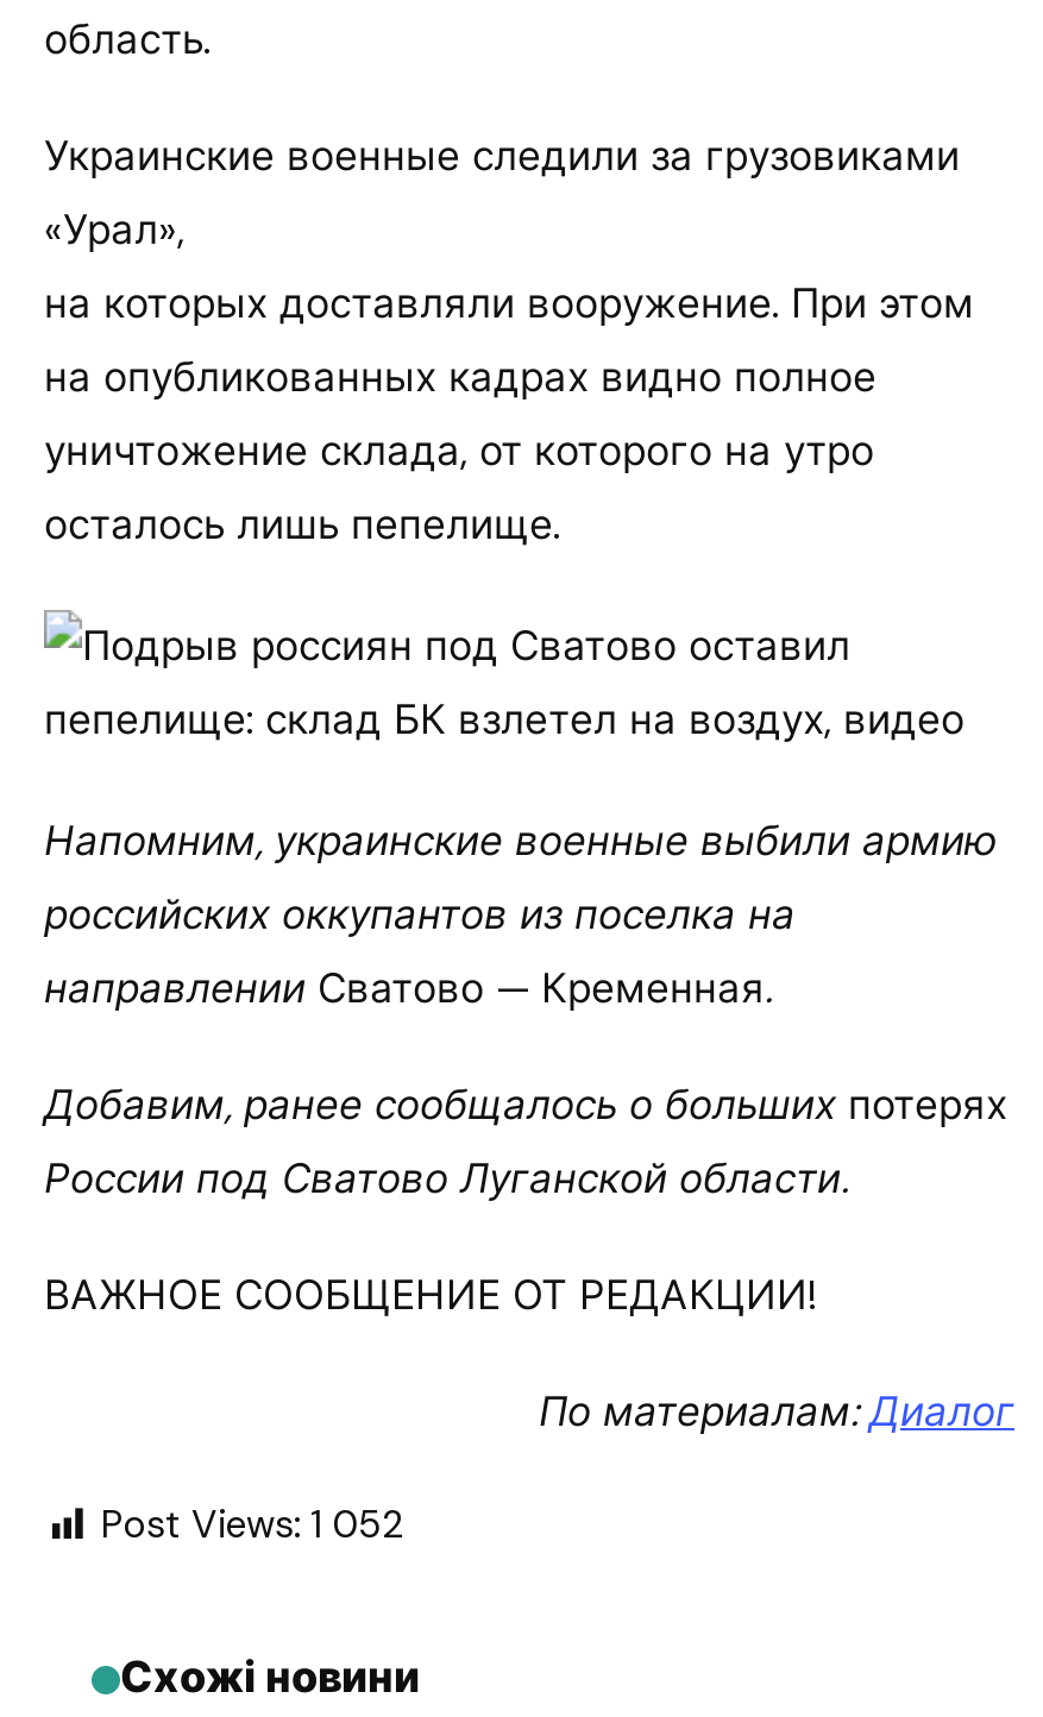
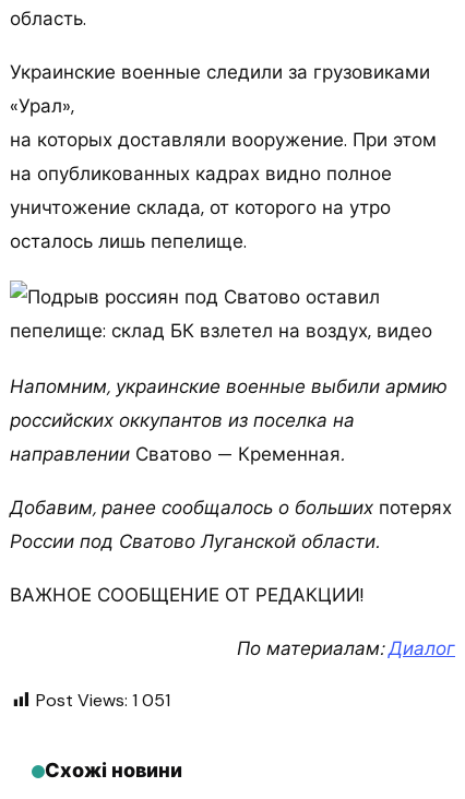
- Post Views: 1 052
+ Post Views: 1 051
